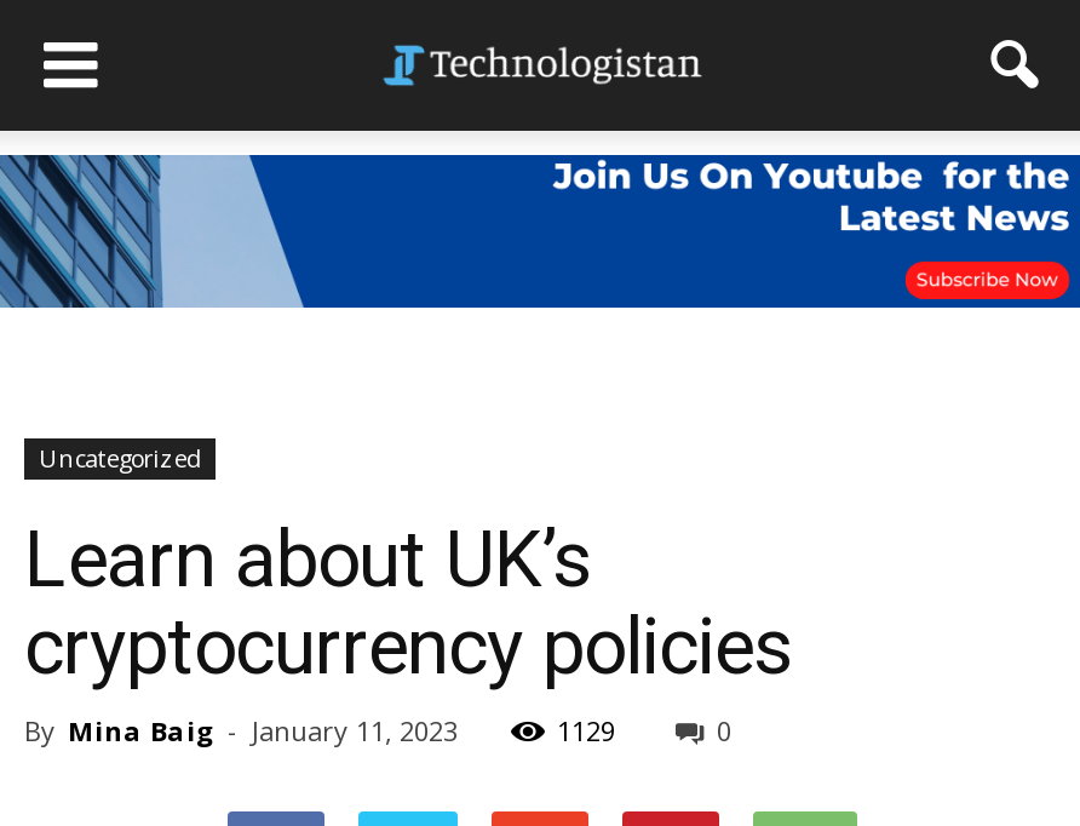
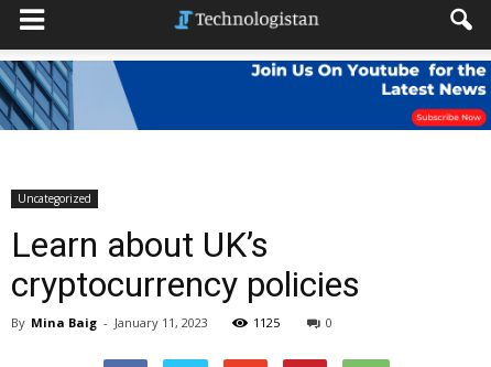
- 1129
+ 1125
